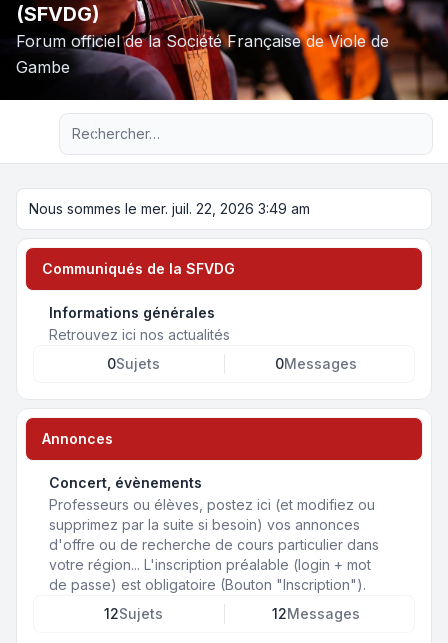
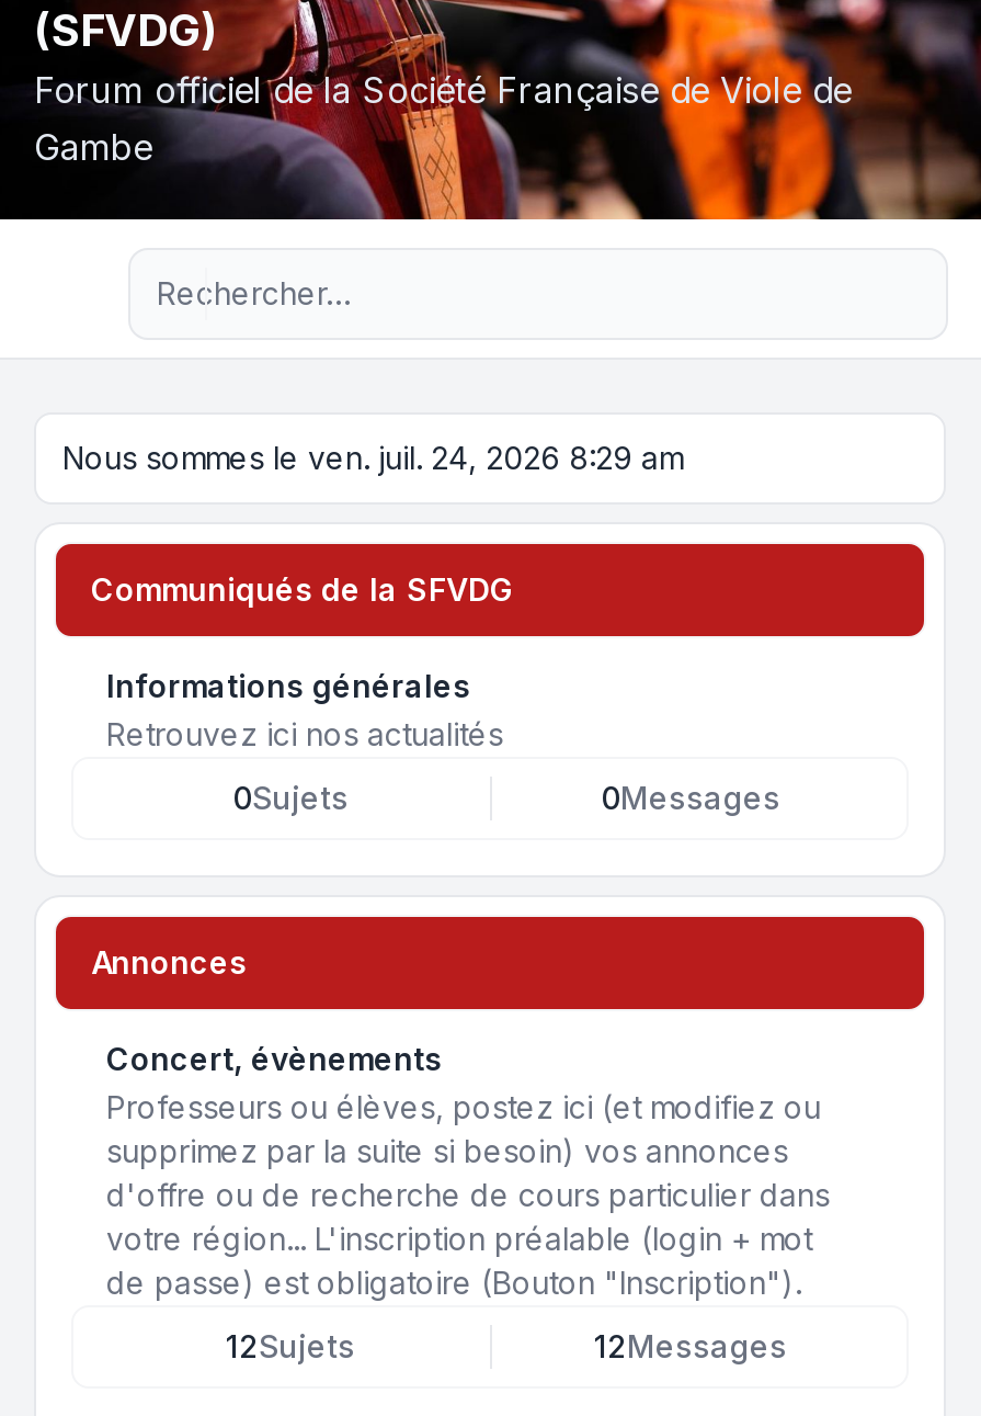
- Nous sommes le mer. juil. 22, 2026 3:49 am
+ Nous sommes le ven. juil. 24, 2026 8:29 am
